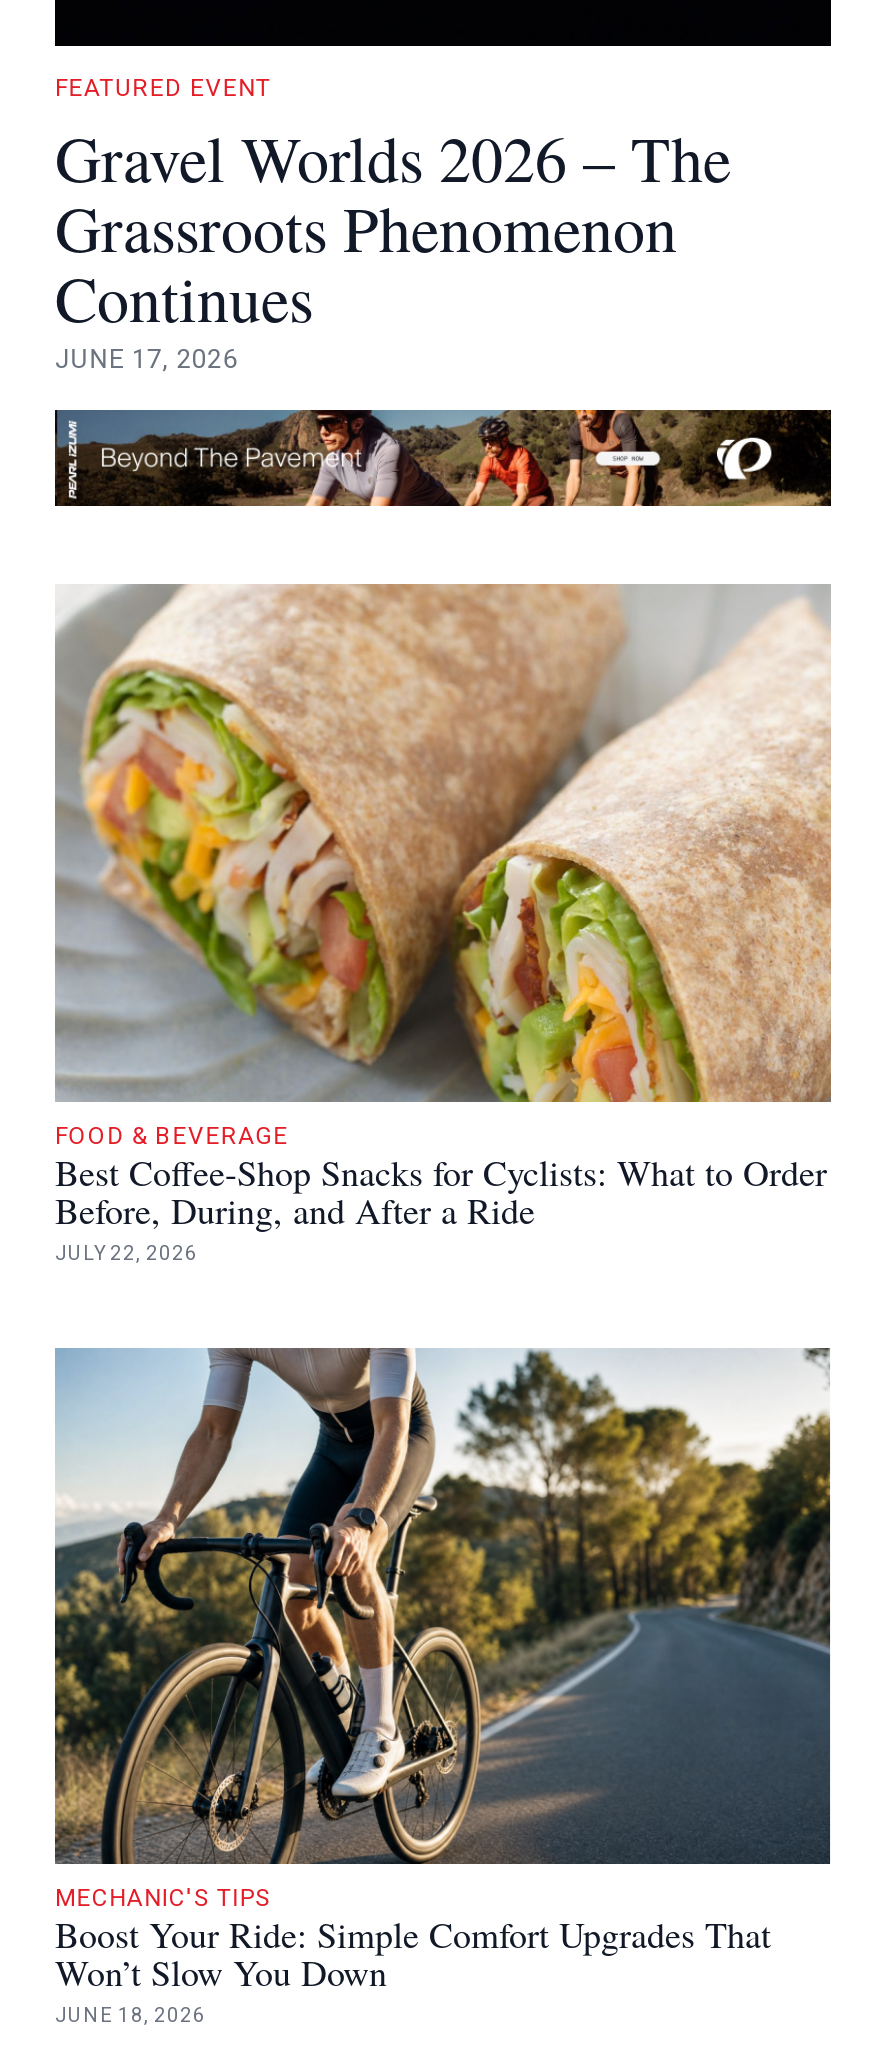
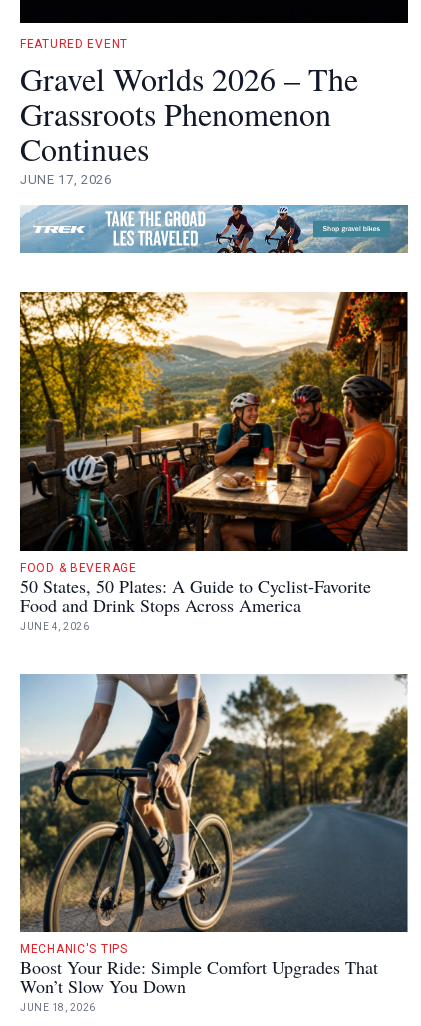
- [image]
+ [image]

- [image]
- Best Coffee-Shop Snacks for Cyclists: What to Order
- Before, During, and After a Ride
- JULY 22, 2026
+ [image]
+ 50 States, 50 Plates: A Guide to Cyclist-Favorite
+ Food and Drink Stops Across America
+ JUNE 4, 2026
